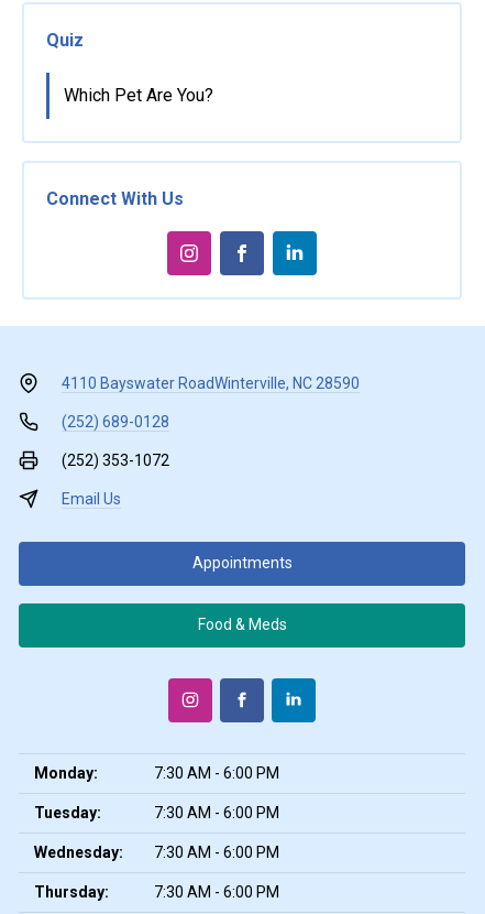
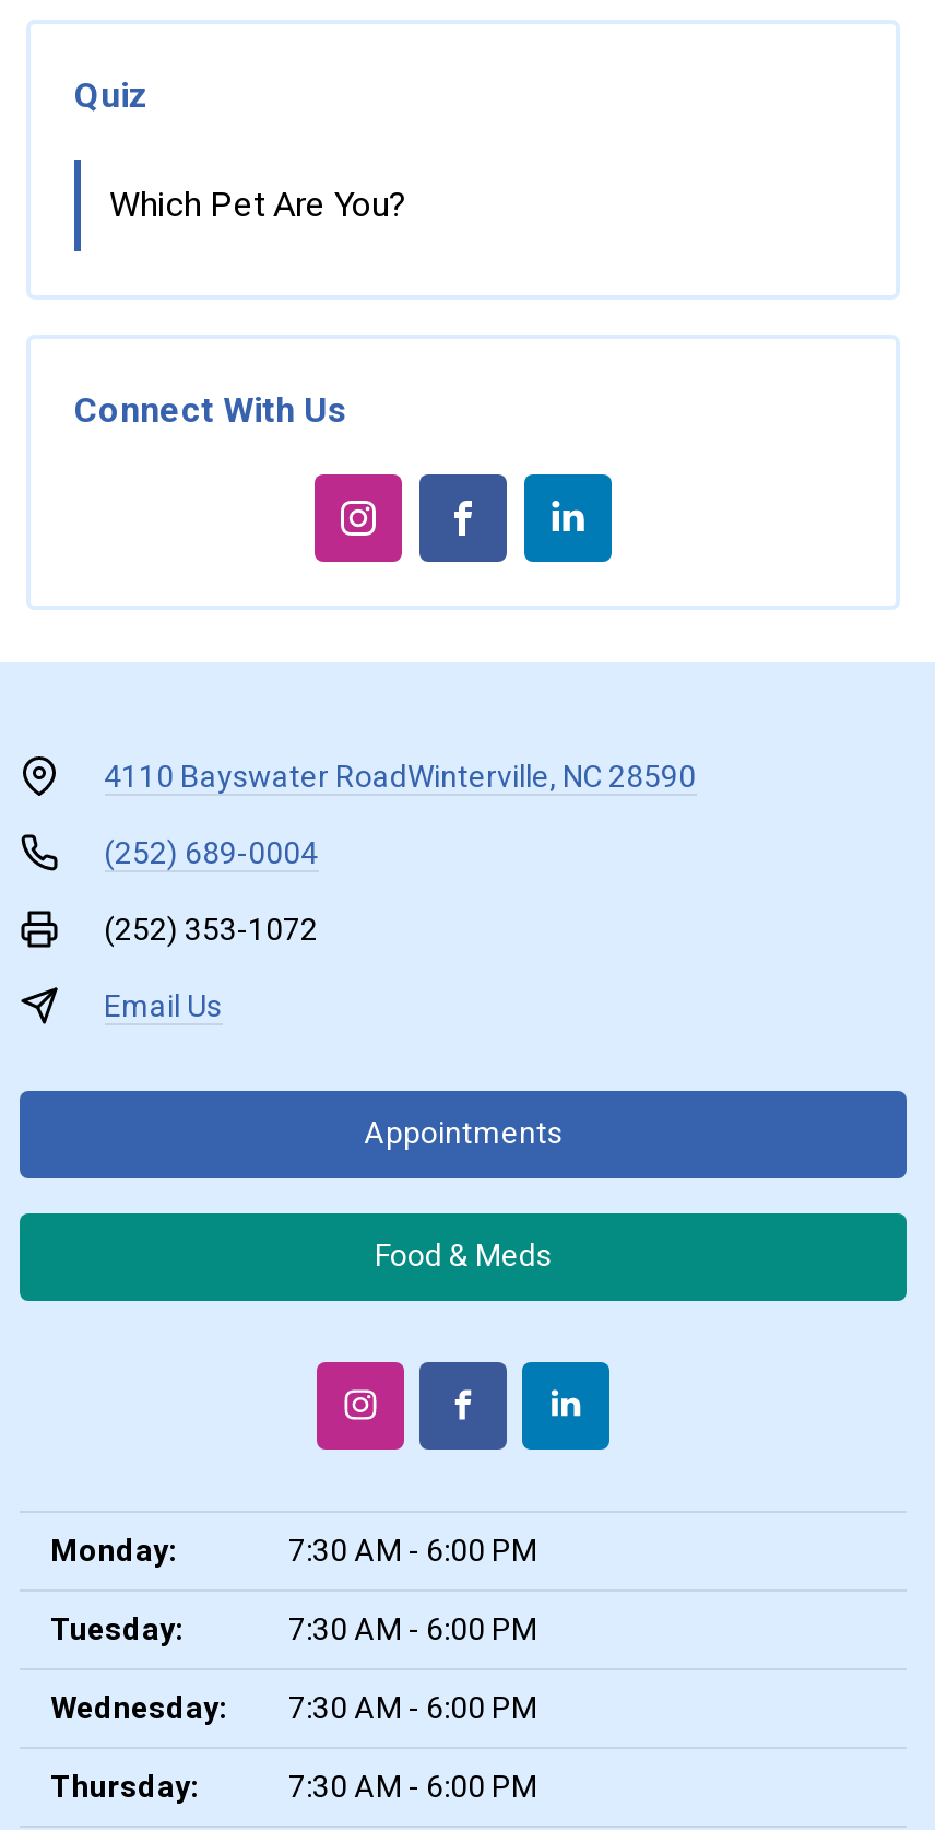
- (252) 689-0128
+ (252) 689-0004
